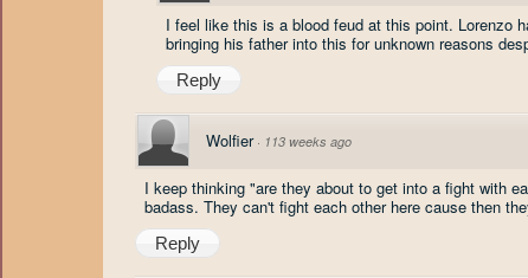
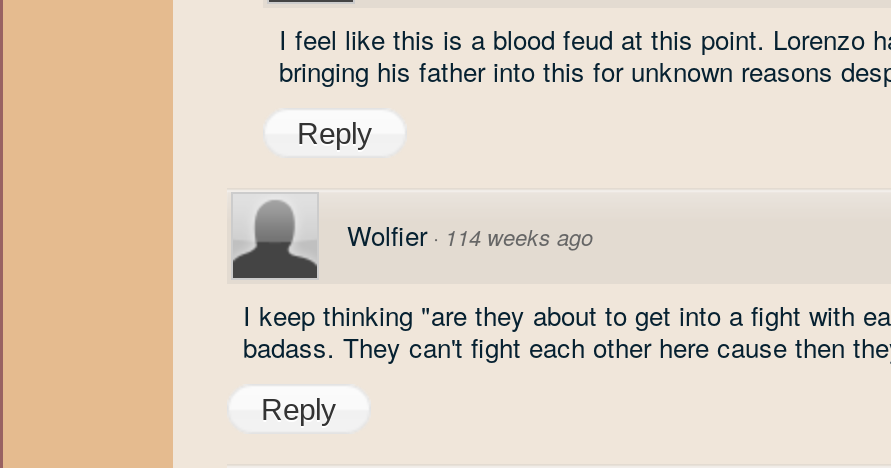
- Wolfier · 113 weeks ago
+ Wolfier · 114 weeks ago
